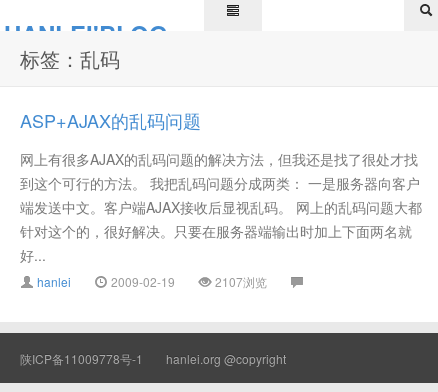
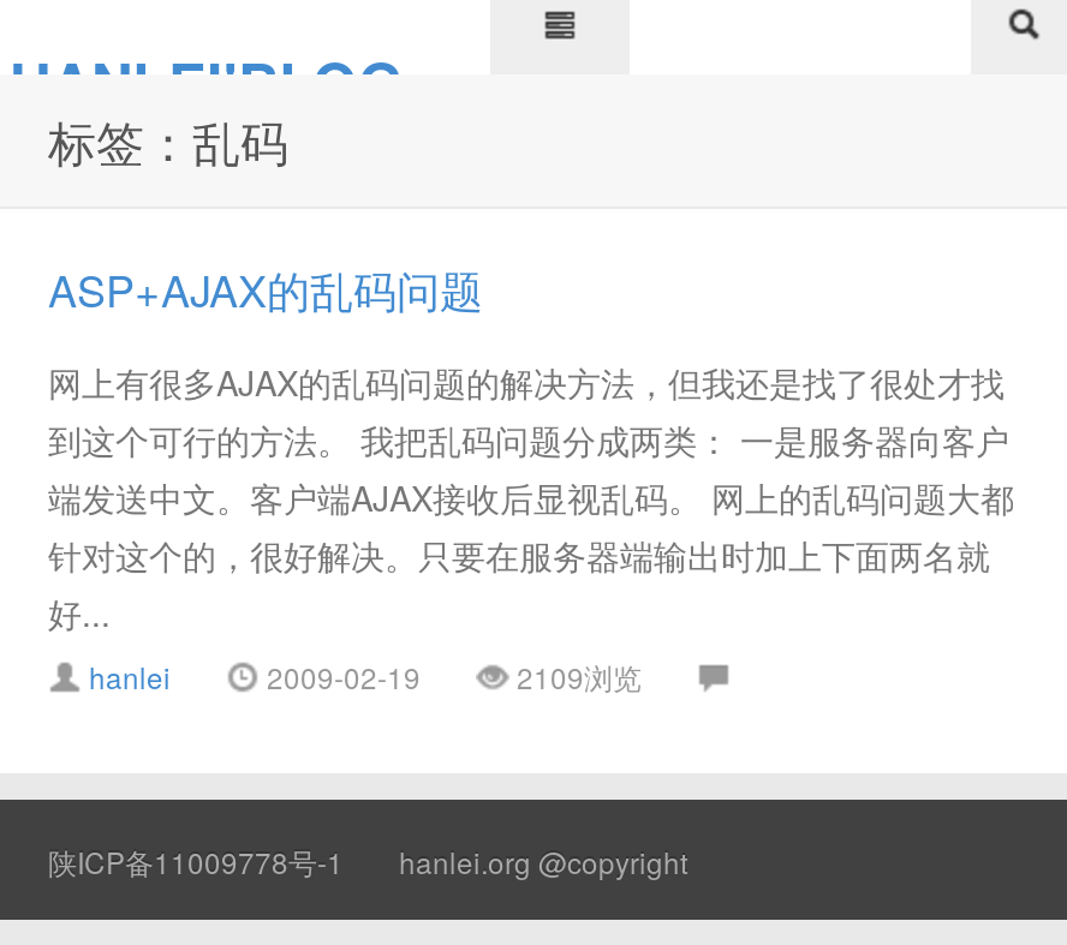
- 2107浏览
+ 2109浏览
